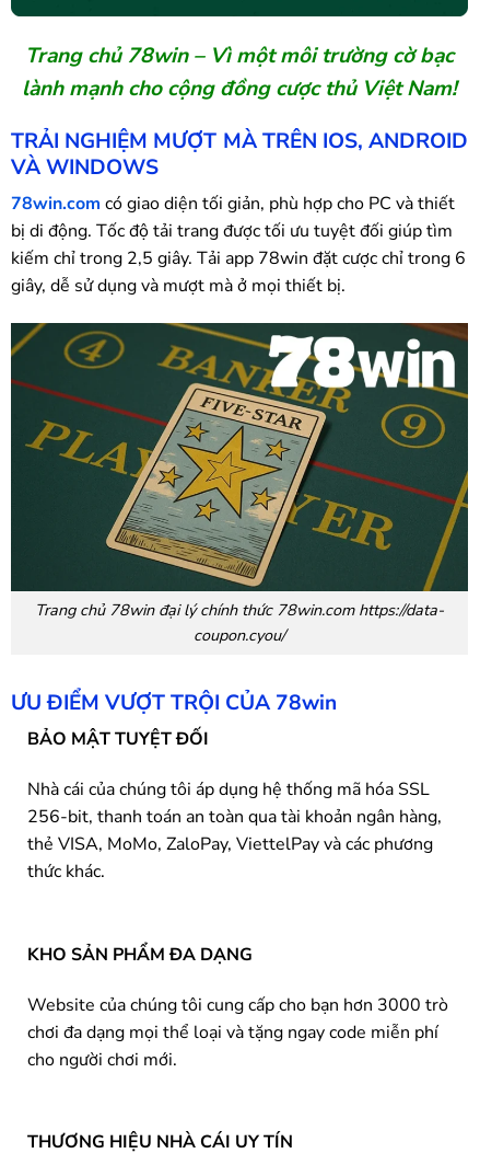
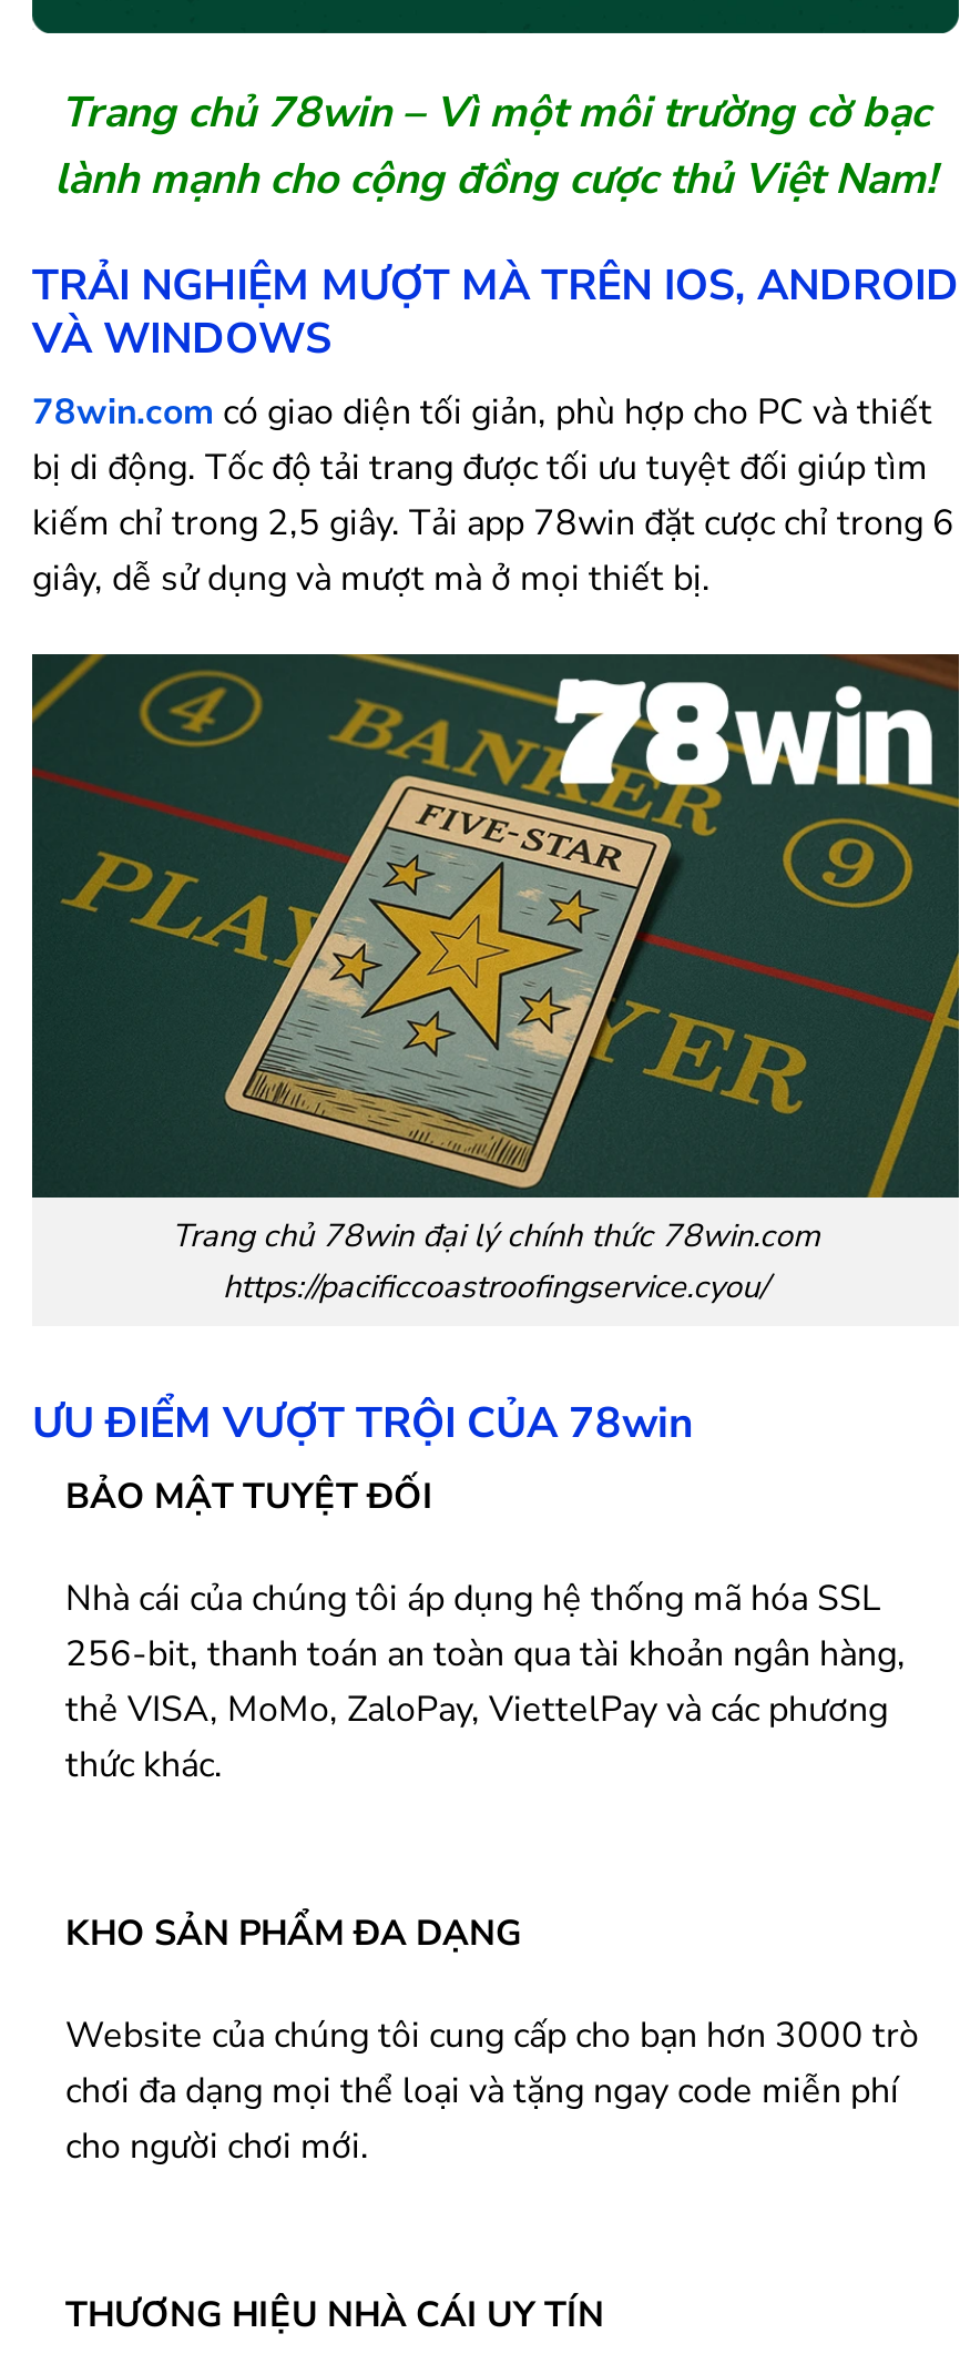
- Trang chủ 78win đại lý chính thức 78win.com https://data-
- coupon.cyou/
+ Trang chủ 78win đại lý chính thức 78win.com
+ https://pacificcoastroofingservice.cyou/
